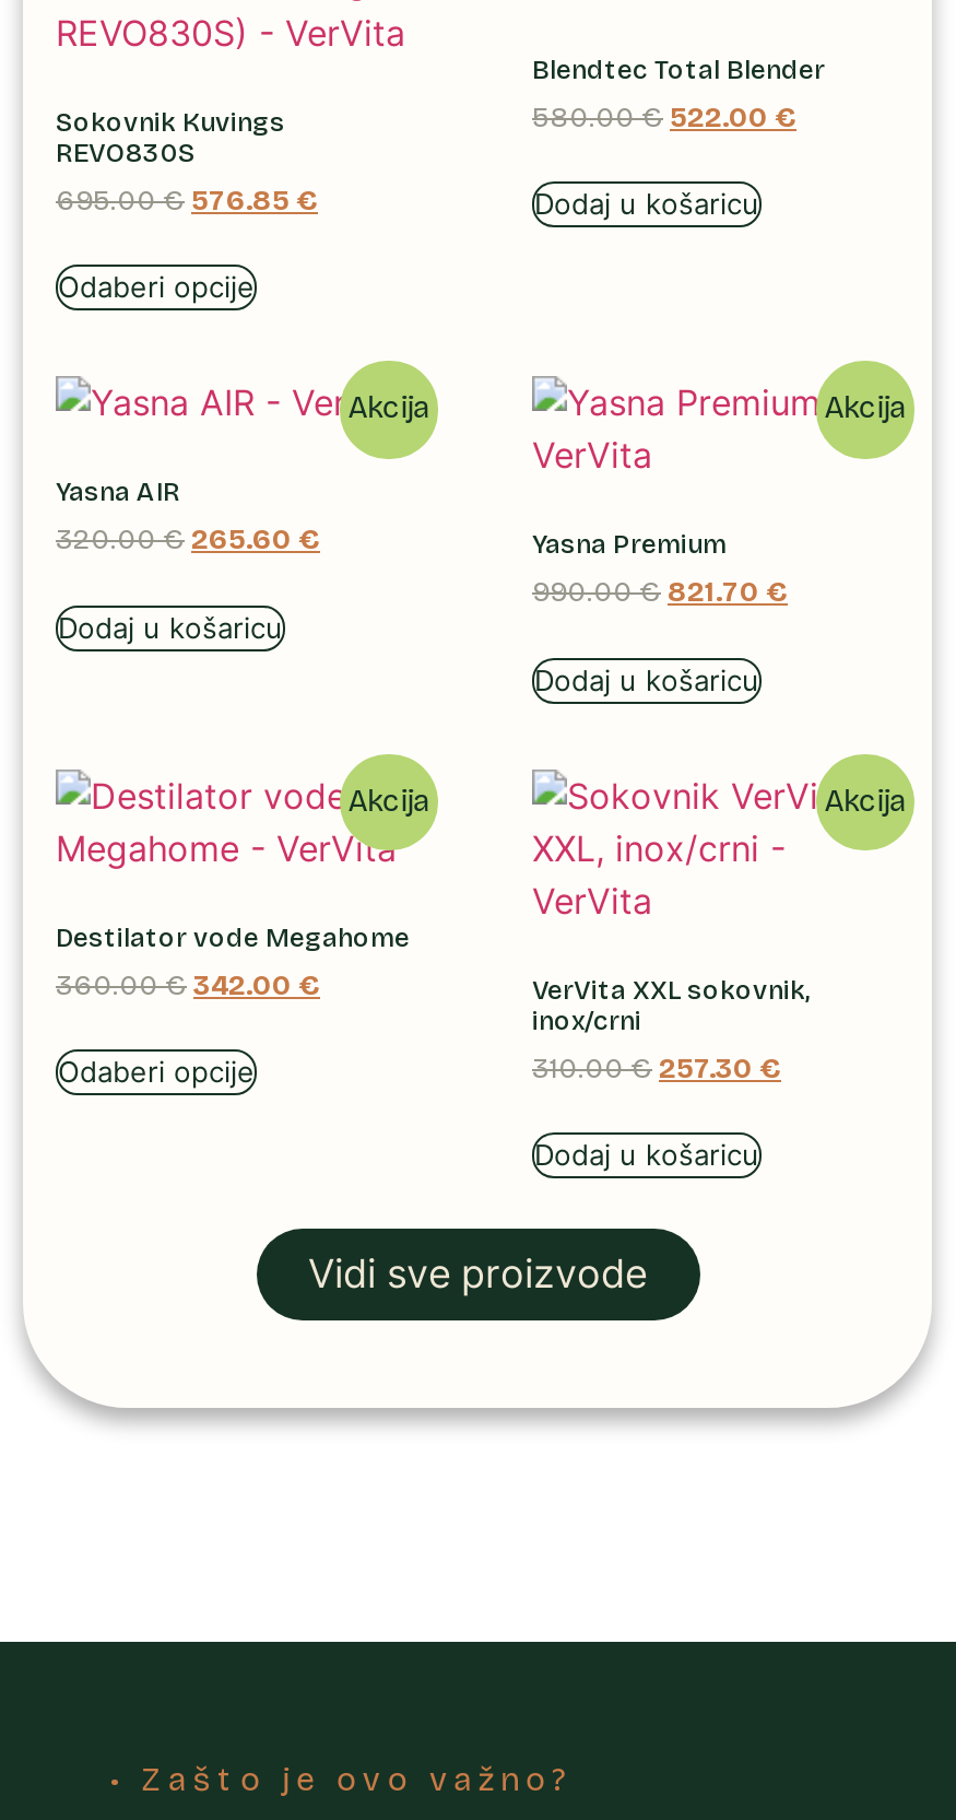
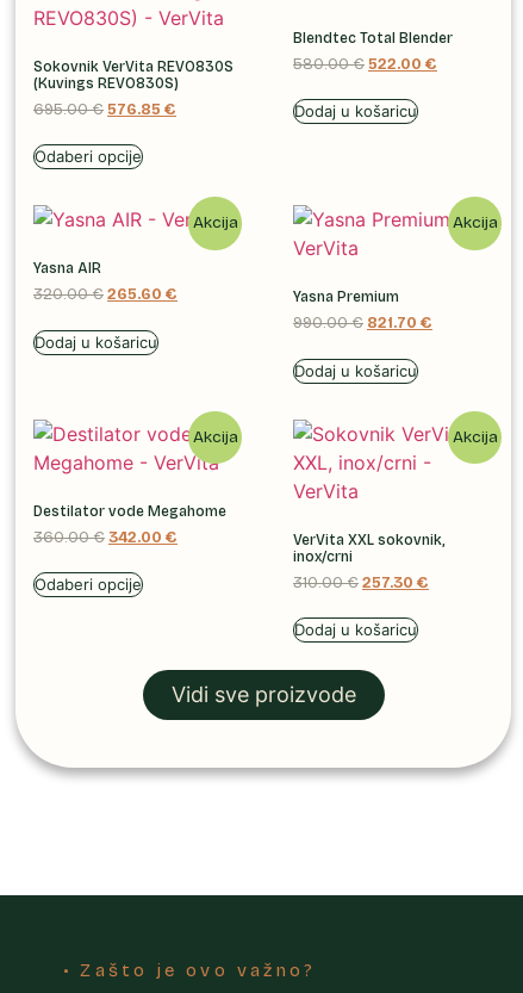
- Sokovnik Kuvings
- REVO830S
+ Sokovnik VerVita REVO830S
+ (Kuvings REVO830S)
